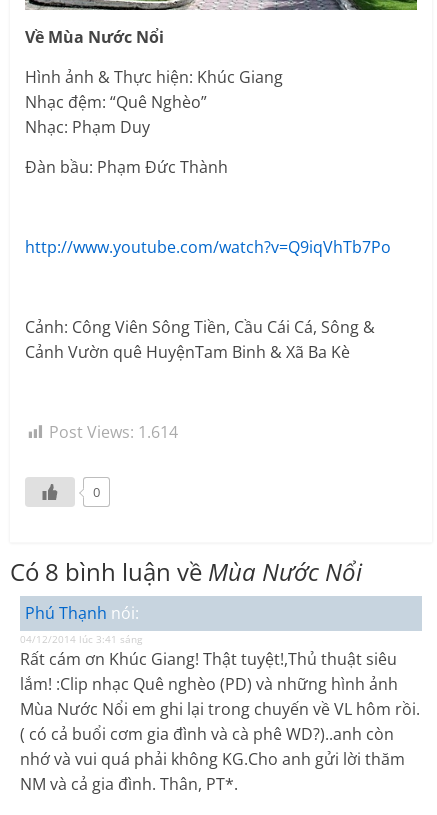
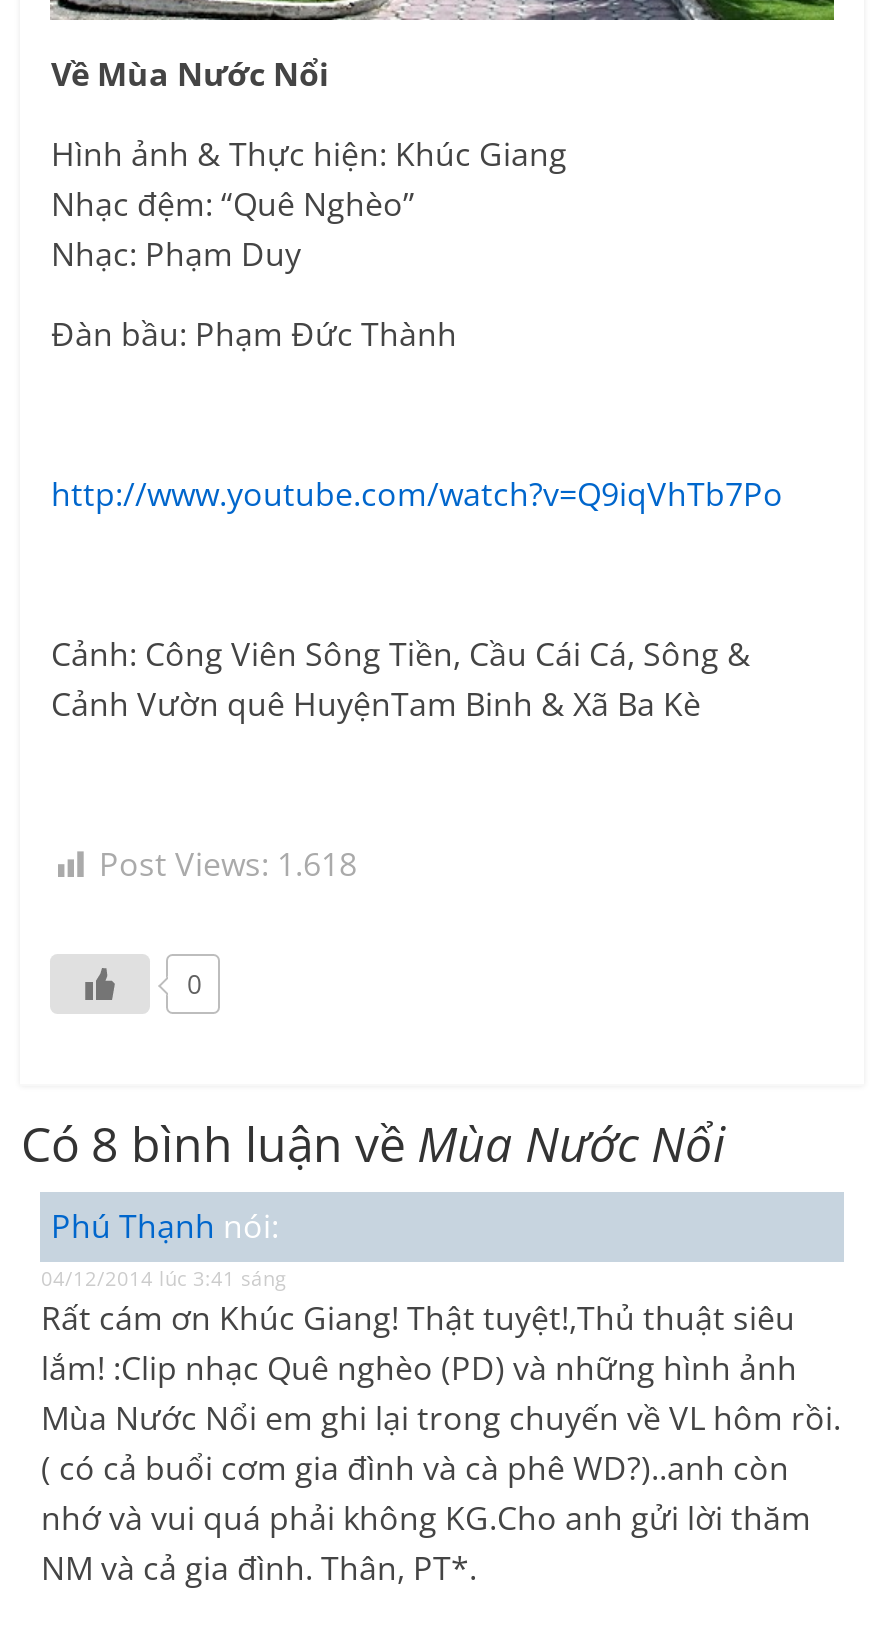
- Post Views: 1.614
+ Post Views: 1.618
